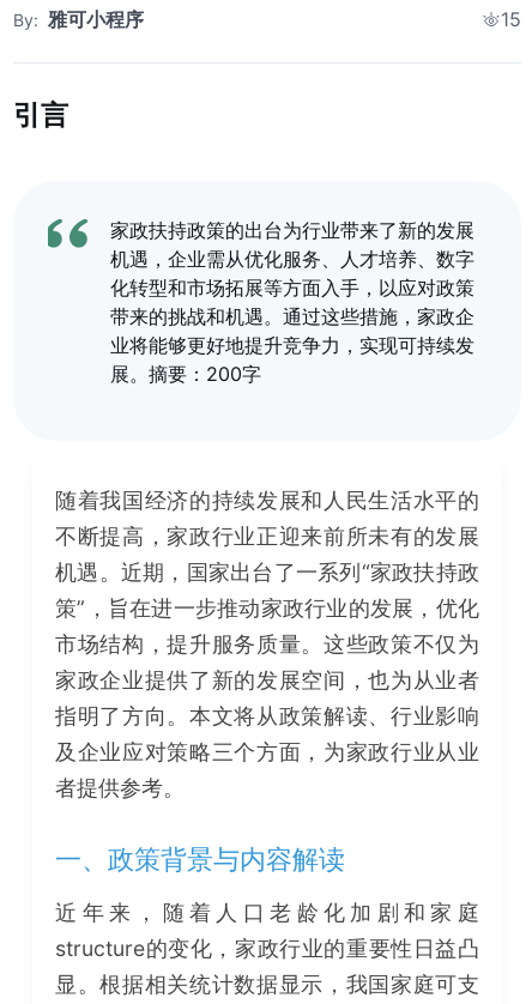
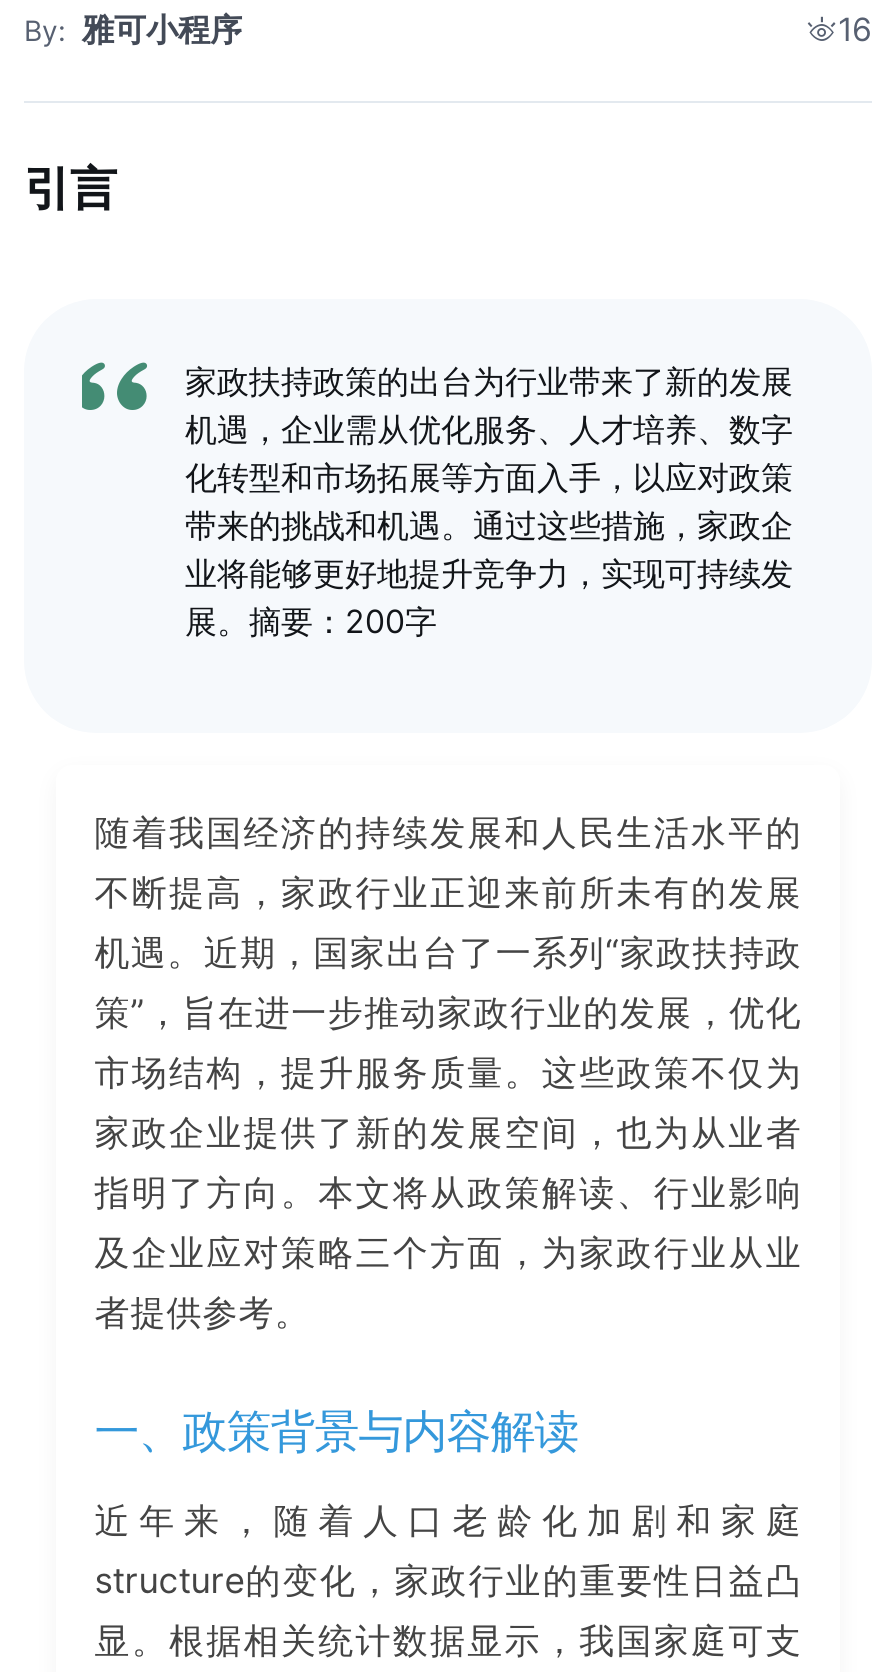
- 15
+ 16
